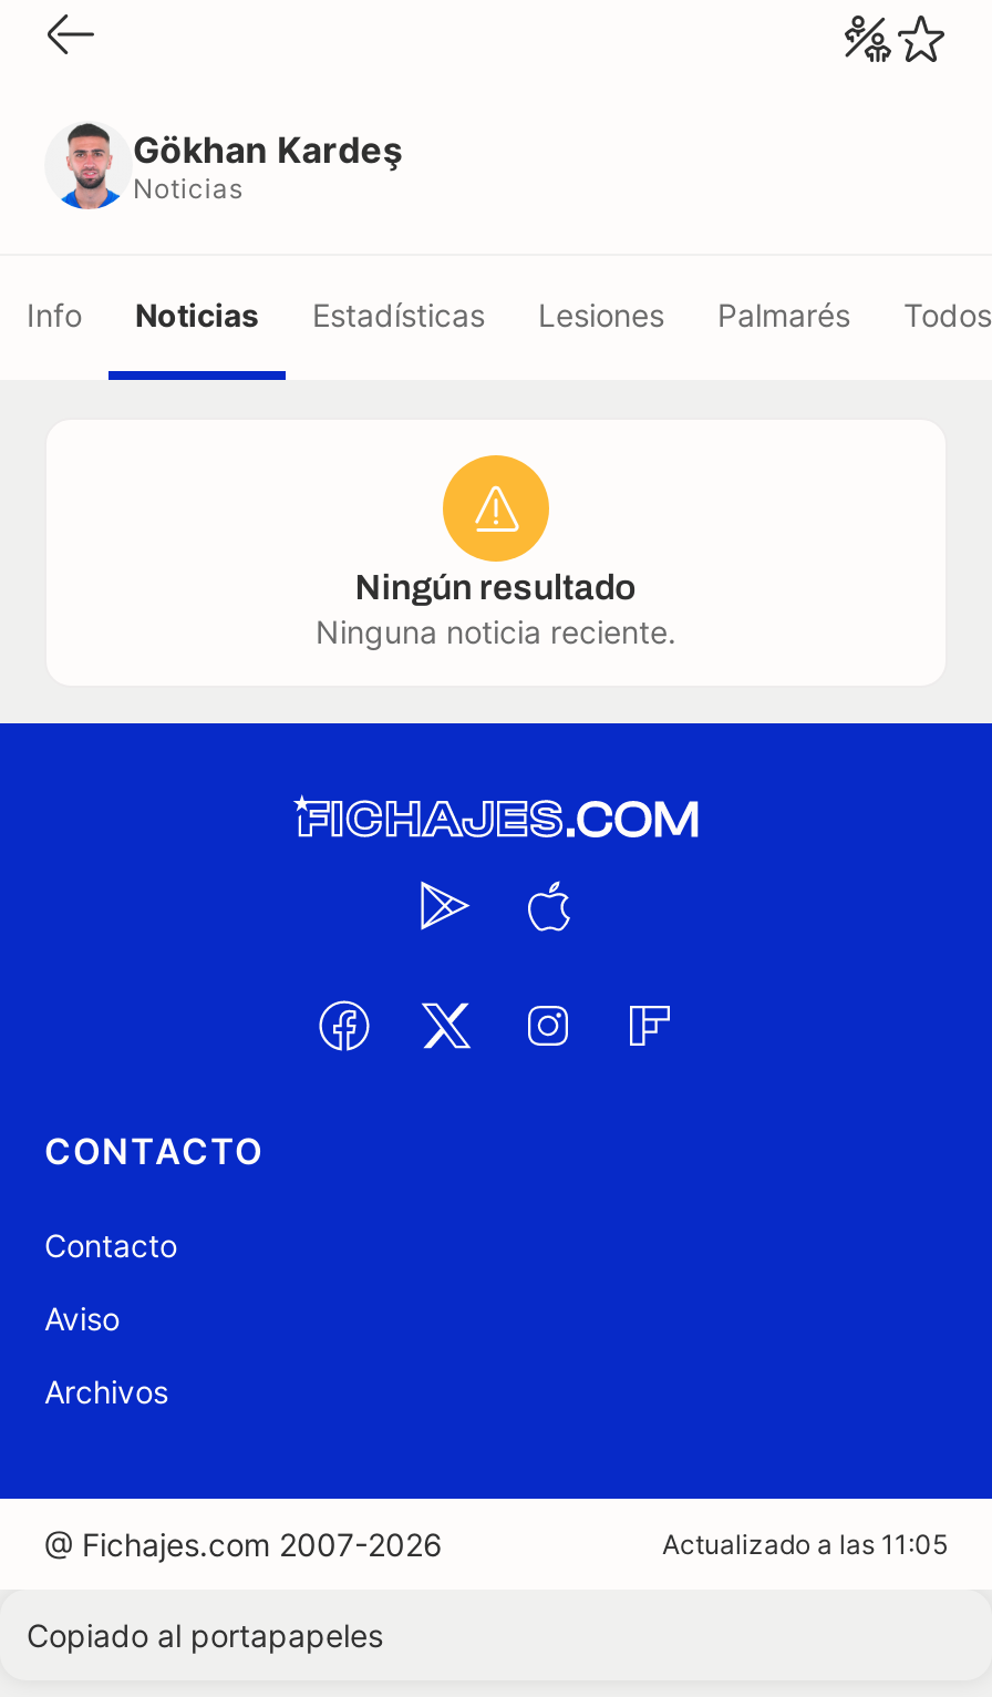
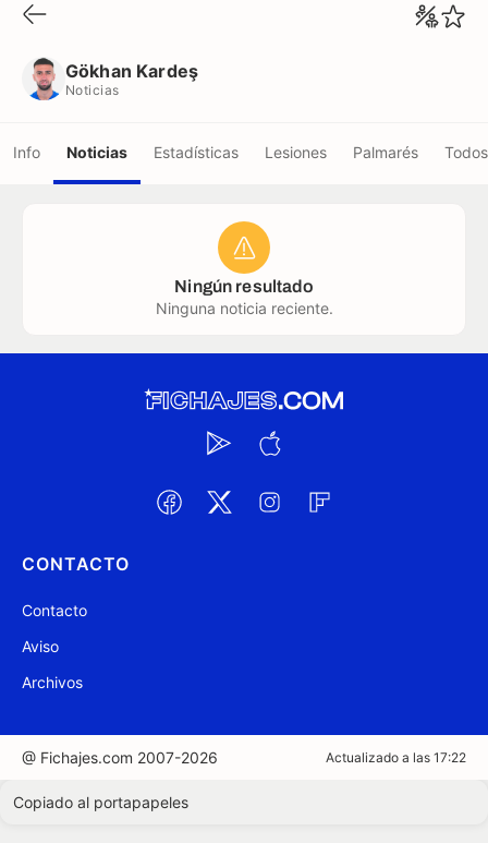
- Actualizado a las 11:05
+ Actualizado a las 17:22
